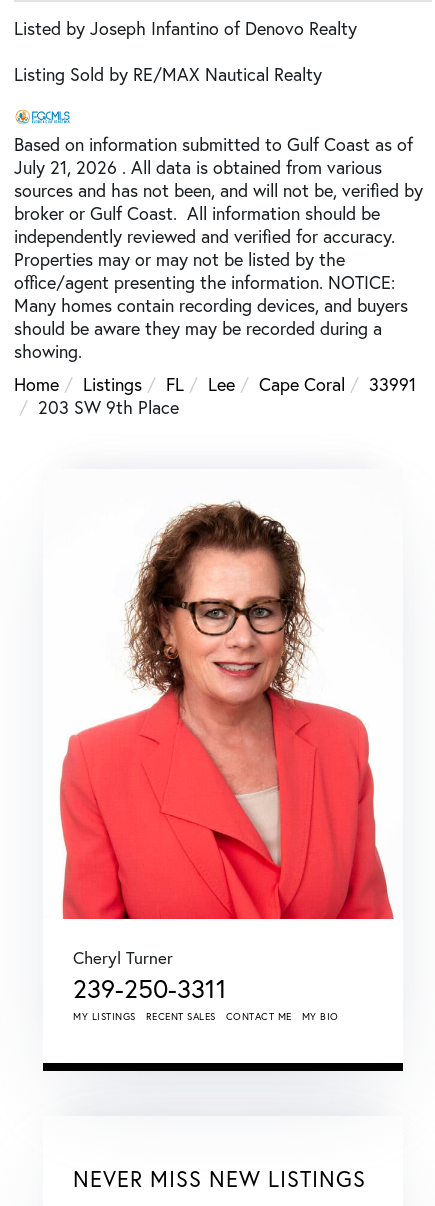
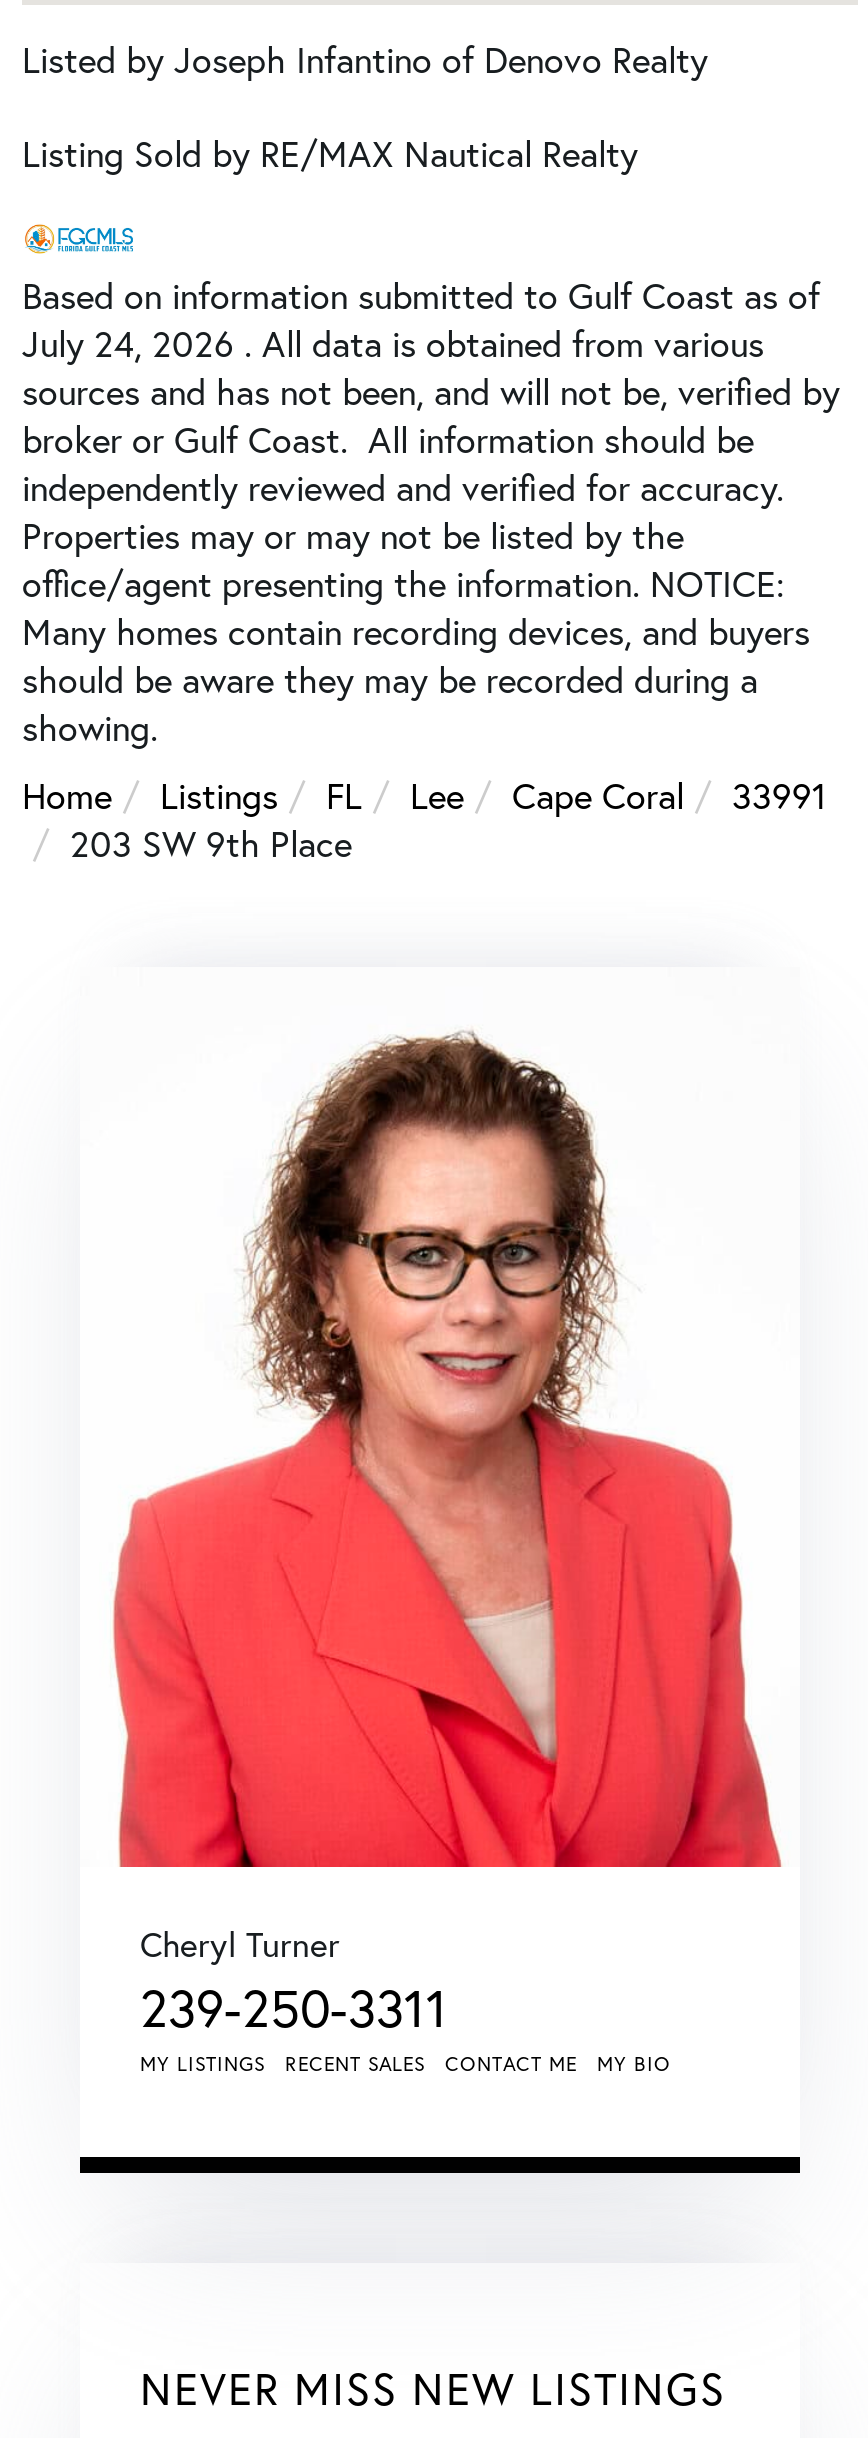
- July 21, 2026 . All data is obtained from various
+ July 24, 2026 . All data is obtained from various
